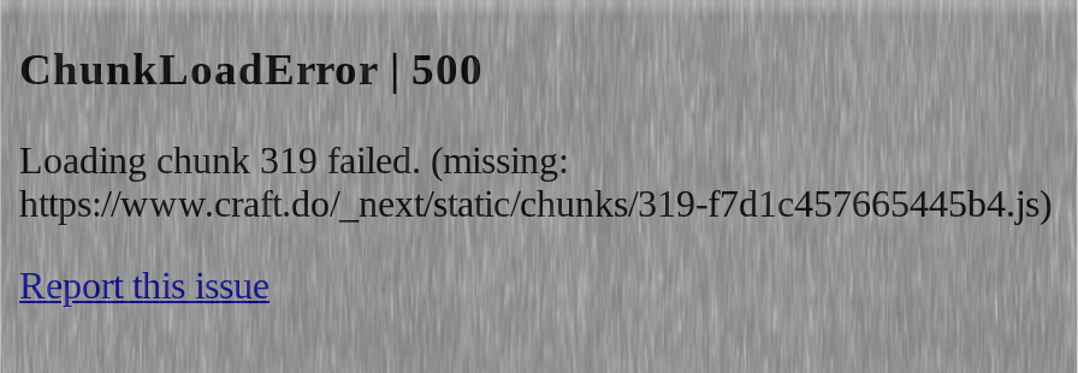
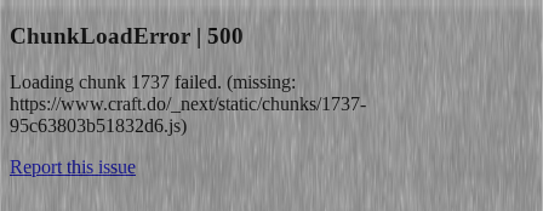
- Loading chunk 319 failed. (missing:
- https://www.craft.do/_next/static/chunks/319-f7d1c457665445b4.js)
+ Loading chunk 1737 failed. (missing:
+ https://www.craft.do/_next/static/chunks/1737-
+ 95c63803b51832d6.js)
